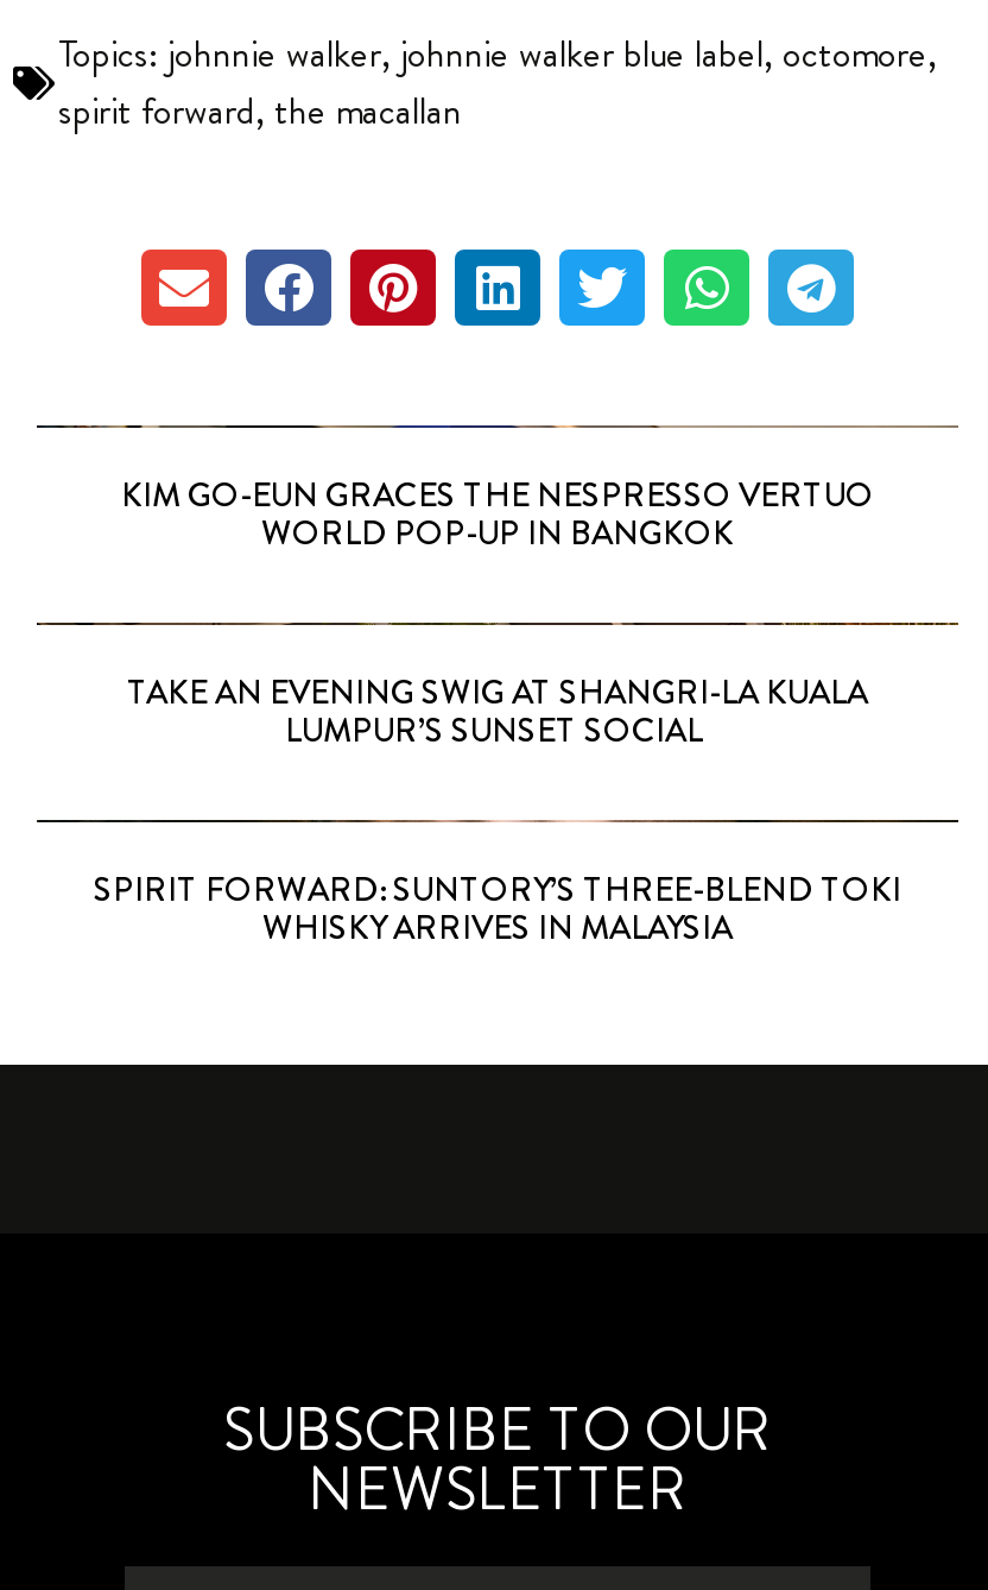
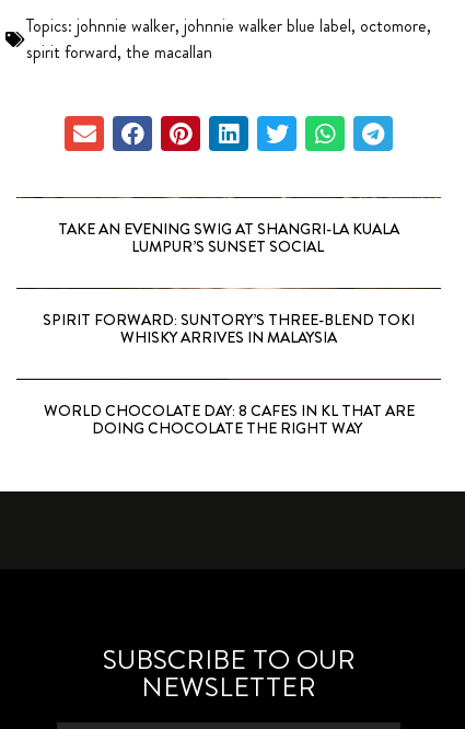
- KIM GO-EUN GRACES THE NESPRESSO VERTUO
- WORLD POP-UP IN BANGKOK

moved up: TAKE AN EVENING SWIG AT SHANGRI-LA KUALA | LUMPUR’S SUNSET SOCIAL | SPIRIT FORWARD: SUNTORY’S THREE-BLEND TOKI | WHISKY ARRIVES IN MALAYSIA

+ WORLD CHOCOLATE DAY: 8 CAFES IN KL THAT ARE
+ DOING CHOCOLATE THE RIGHT WAY
